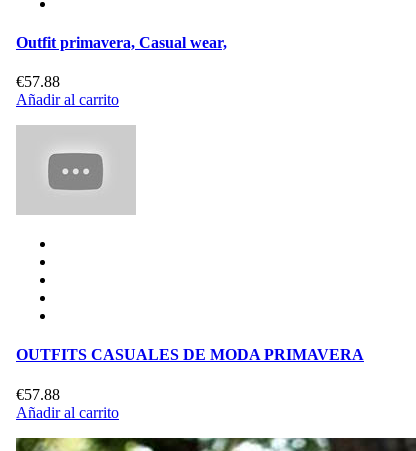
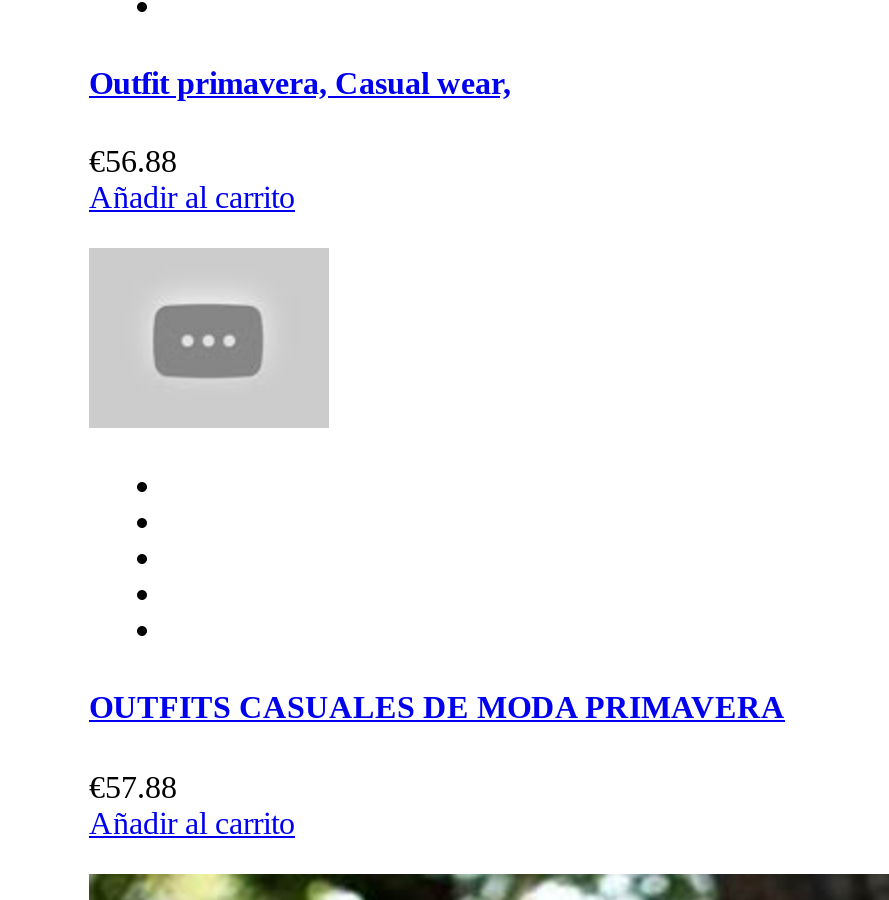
- €57.88
+ €56.88
